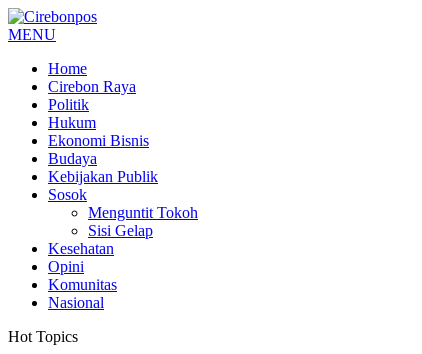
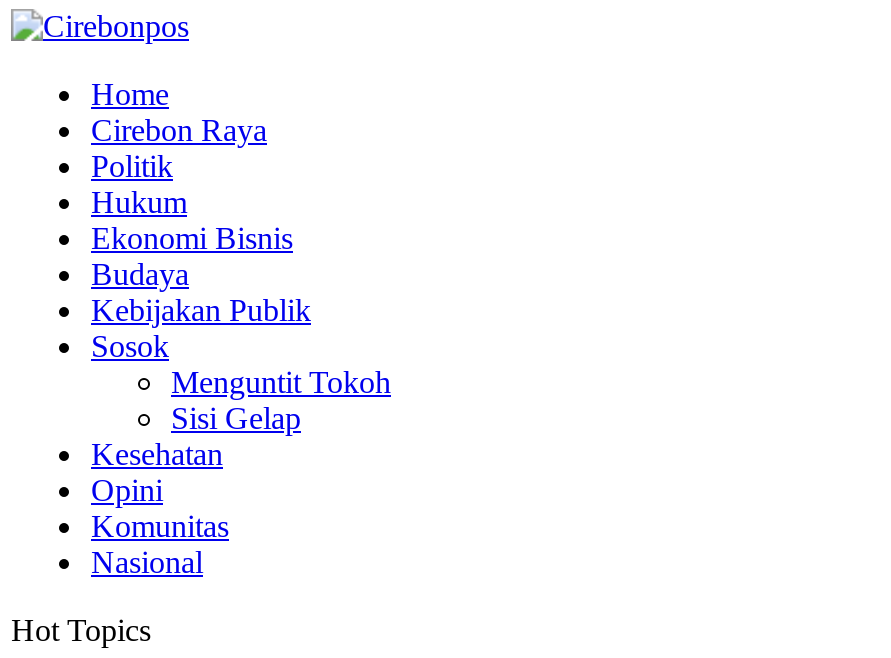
- MENU
